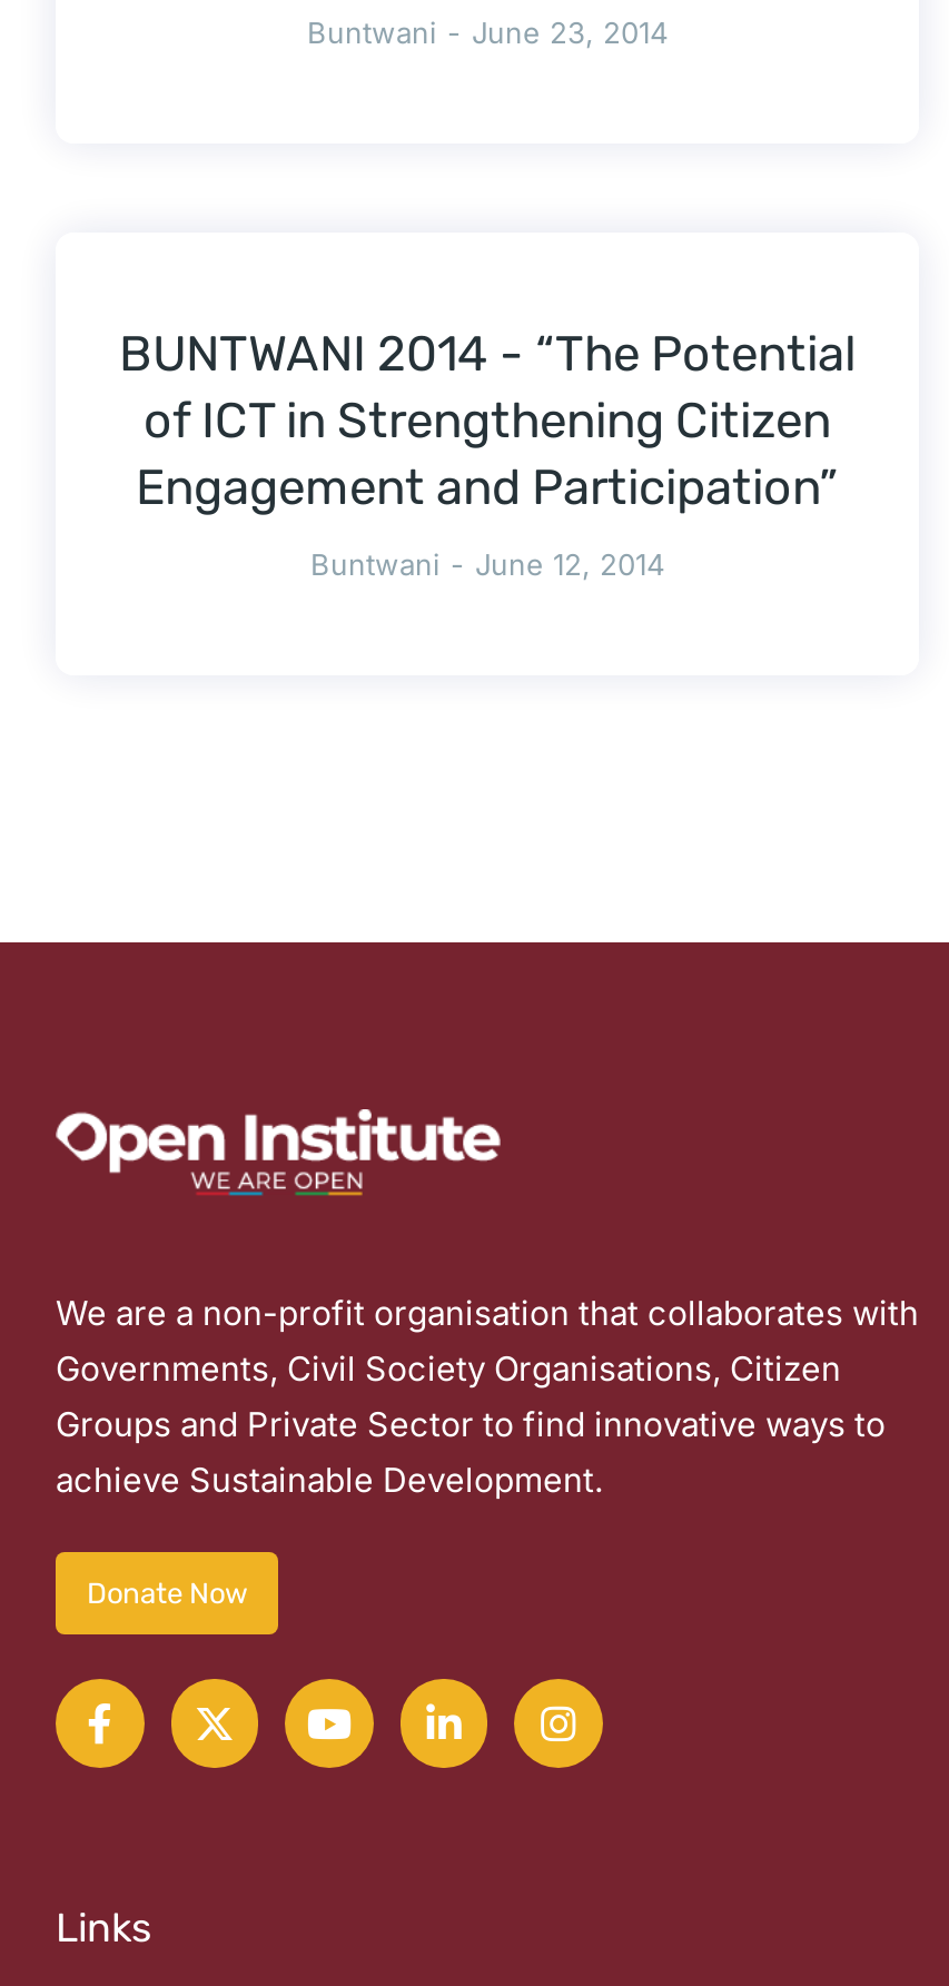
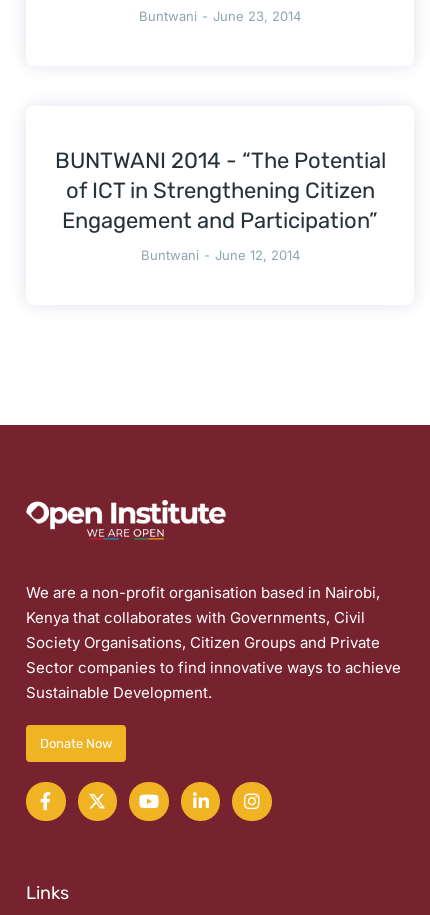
- We are a non-profit organisation that collaborates with
- Governments, Civil Society Organisations, Citizen
- Groups and Private Sector to find innovative ways to
- achieve Sustainable Development.
+ We are a non-profit organisation based in Nairobi,
+ Kenya that collaborates with Governments, Civil
+ Society Organisations, Citizen Groups and Private
+ Sector companies to find innovative ways to achieve
+ Sustainable Development.
